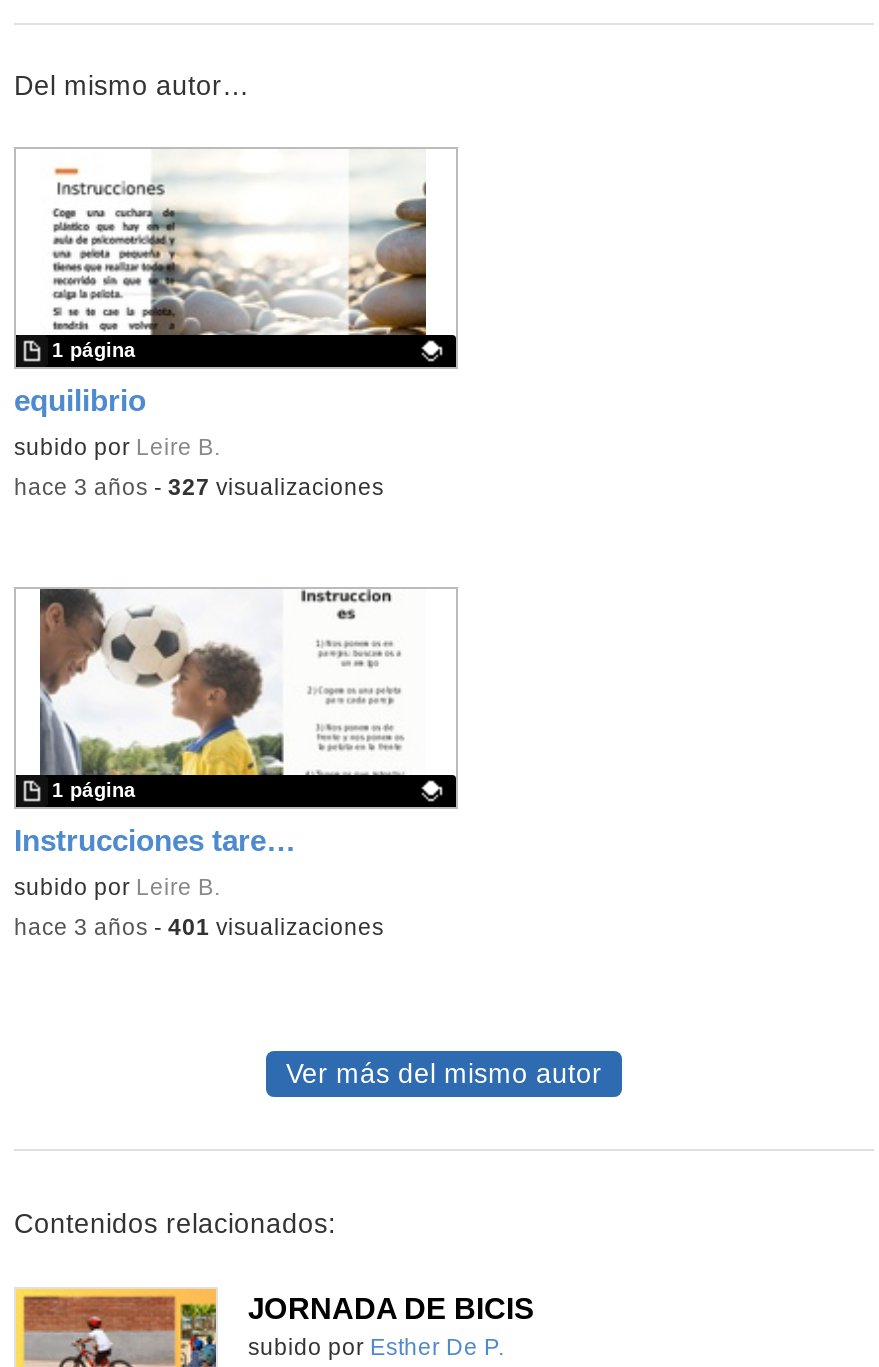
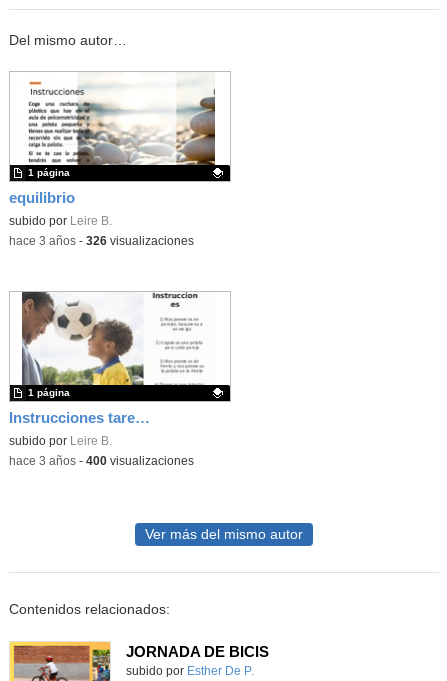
- hace 3 años - 327 visualizaciones
+ hace 3 años - 326 visualizaciones

- hace 3 años - 401 visualizaciones
+ hace 3 años - 400 visualizaciones
